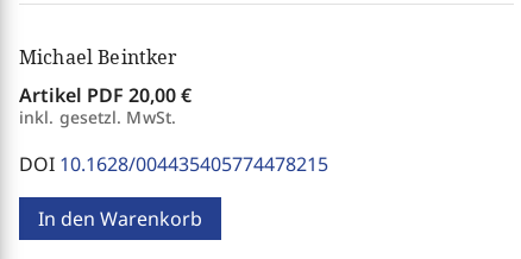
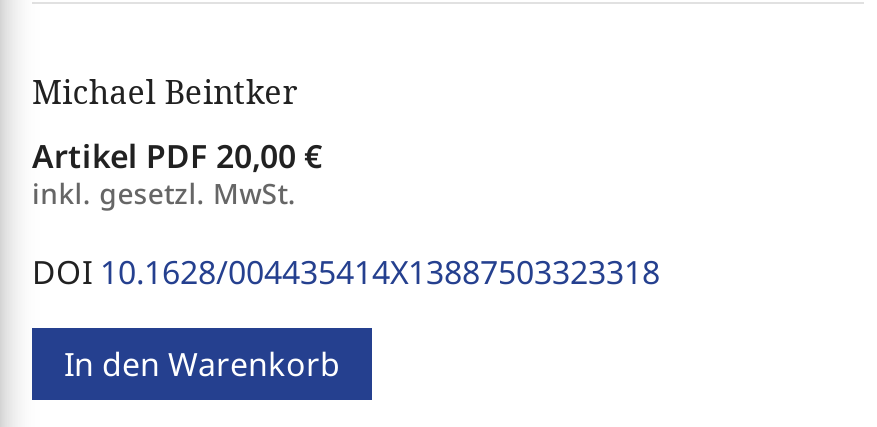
- DOI 10.1628/004435405774478215
+ DOI 10.1628/004435414X13887503323318
